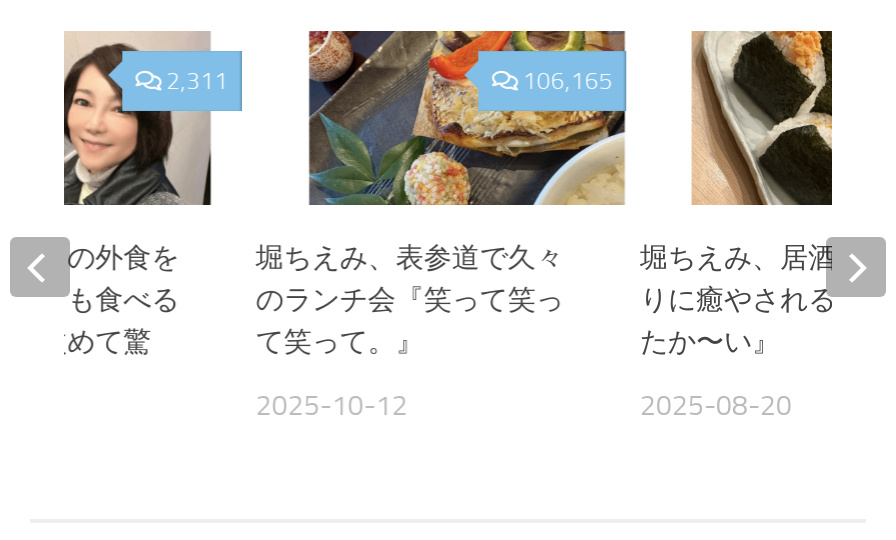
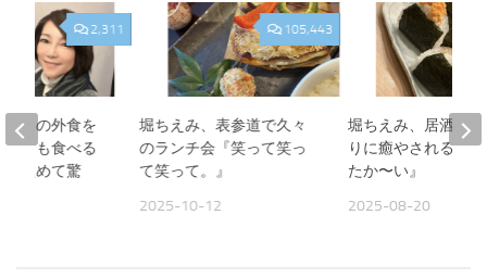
- 106,165
+ 105,443
